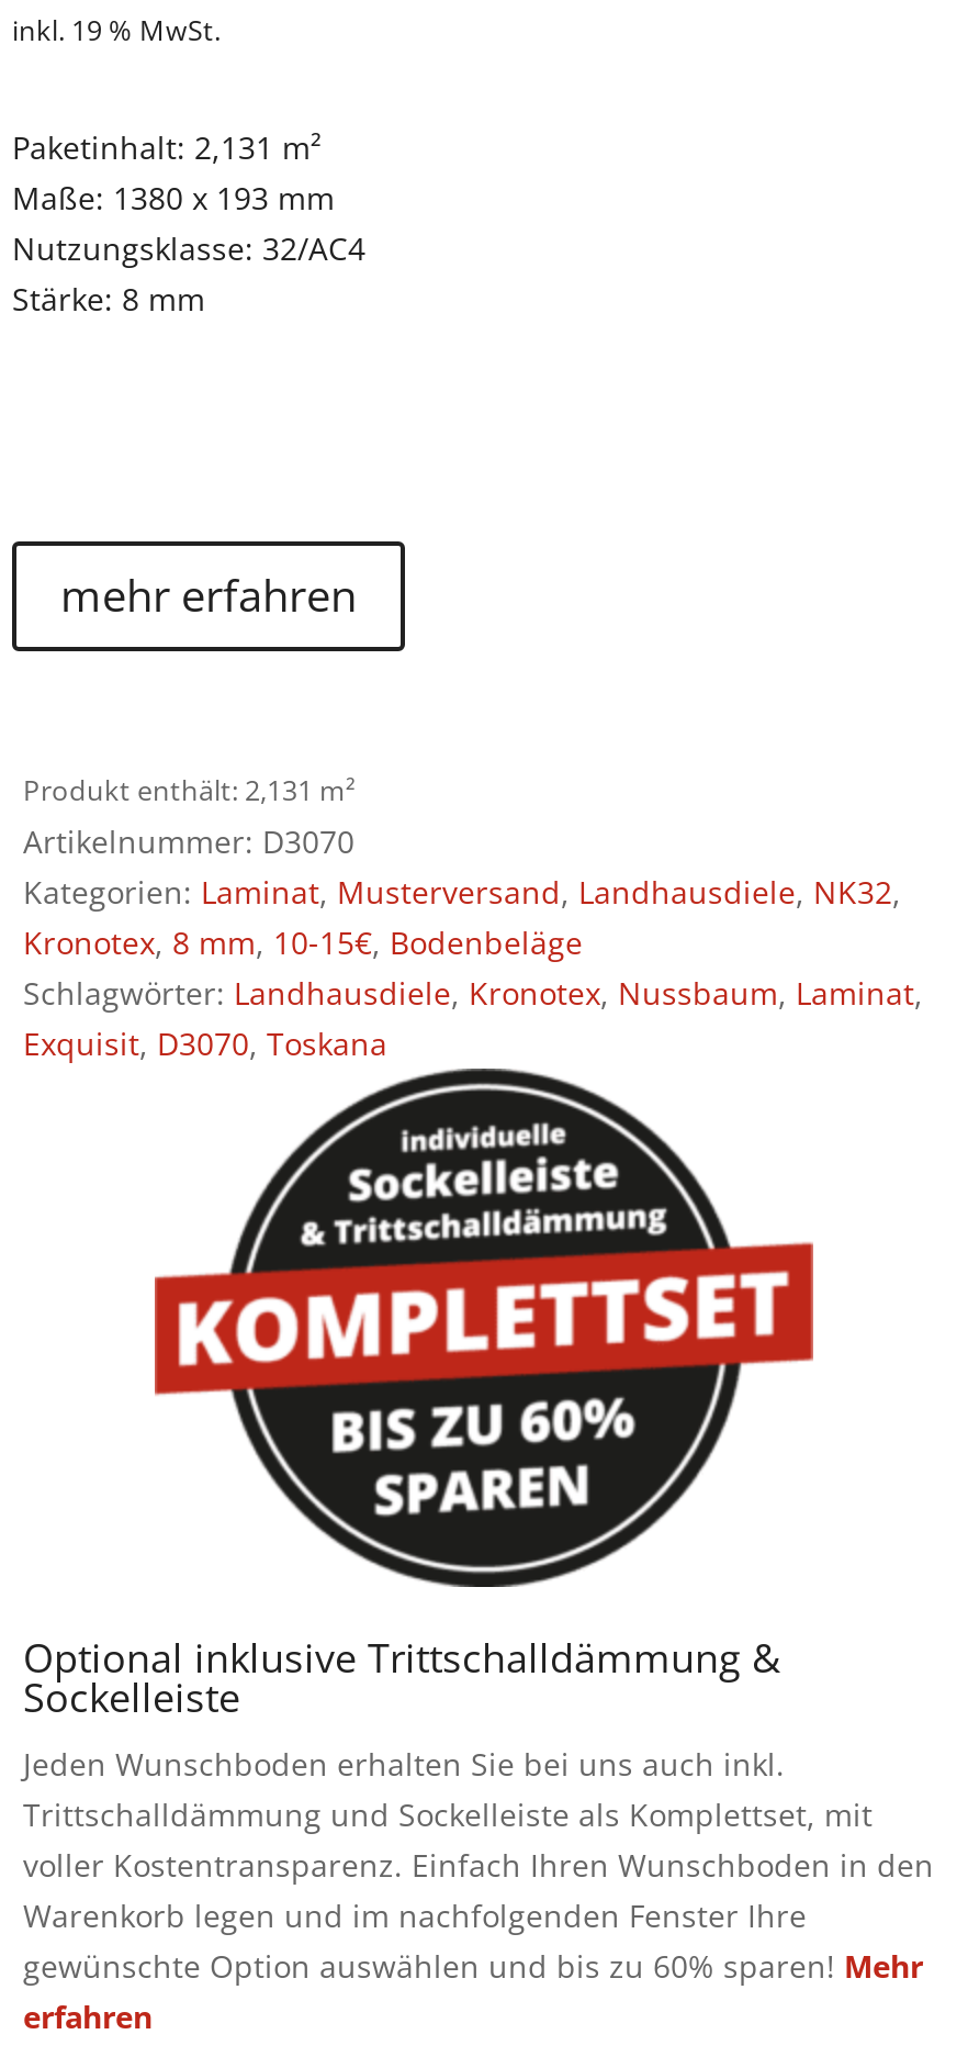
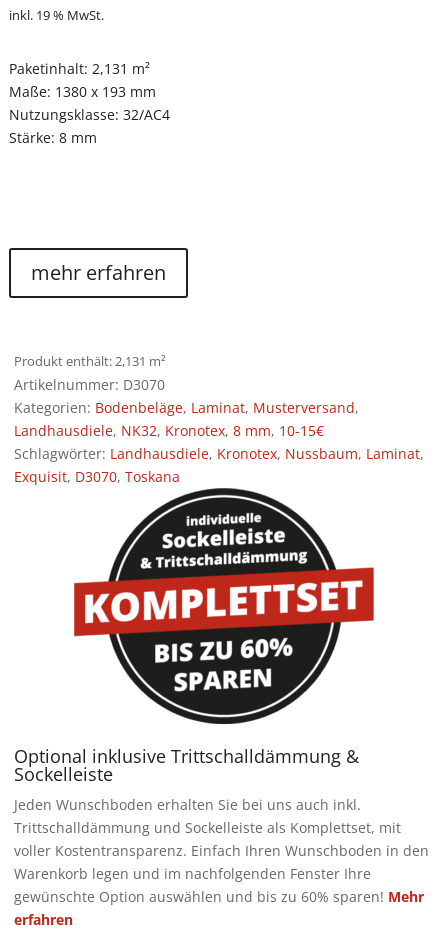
- Kategorien: Laminat, Musterversand, Landhausdiele, NK32,
- Kronotex, 8 mm, 10-15€, Bodenbeläge
+ Kategorien: Bodenbeläge, Laminat, Musterversand,
+ Landhausdiele, NK32, Kronotex, 8 mm, 10-15€
